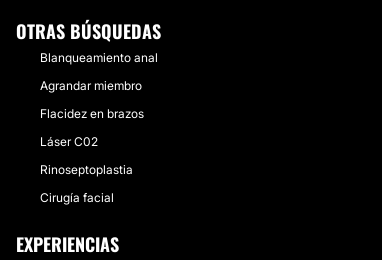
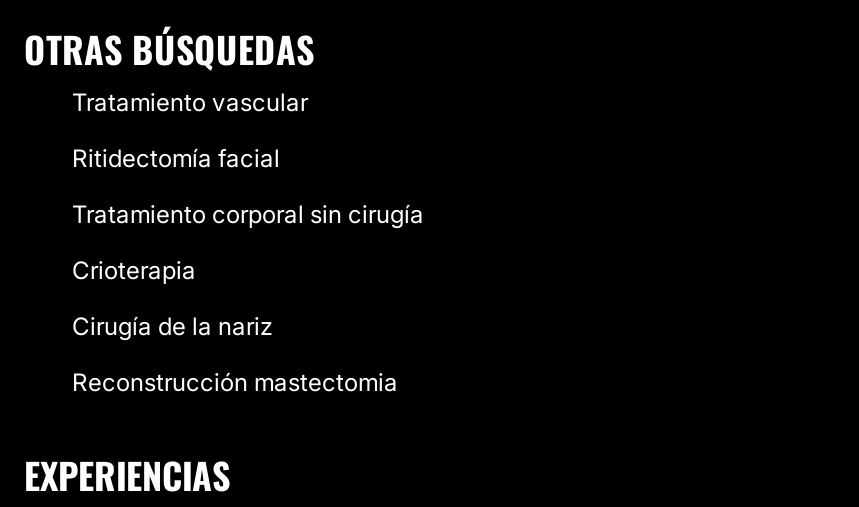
- Blanqueamiento anal
+ Tratamiento vascular

- Agrandar miembro
+ Ritidectomía facial

- Flacidez en brazos
+ Tratamiento corporal sin cirugía

- Láser C02
+ Crioterapia

- Rinoseptoplastia
+ Cirugía de la nariz

- Cirugía facial
+ Reconstrucción mastectomia
